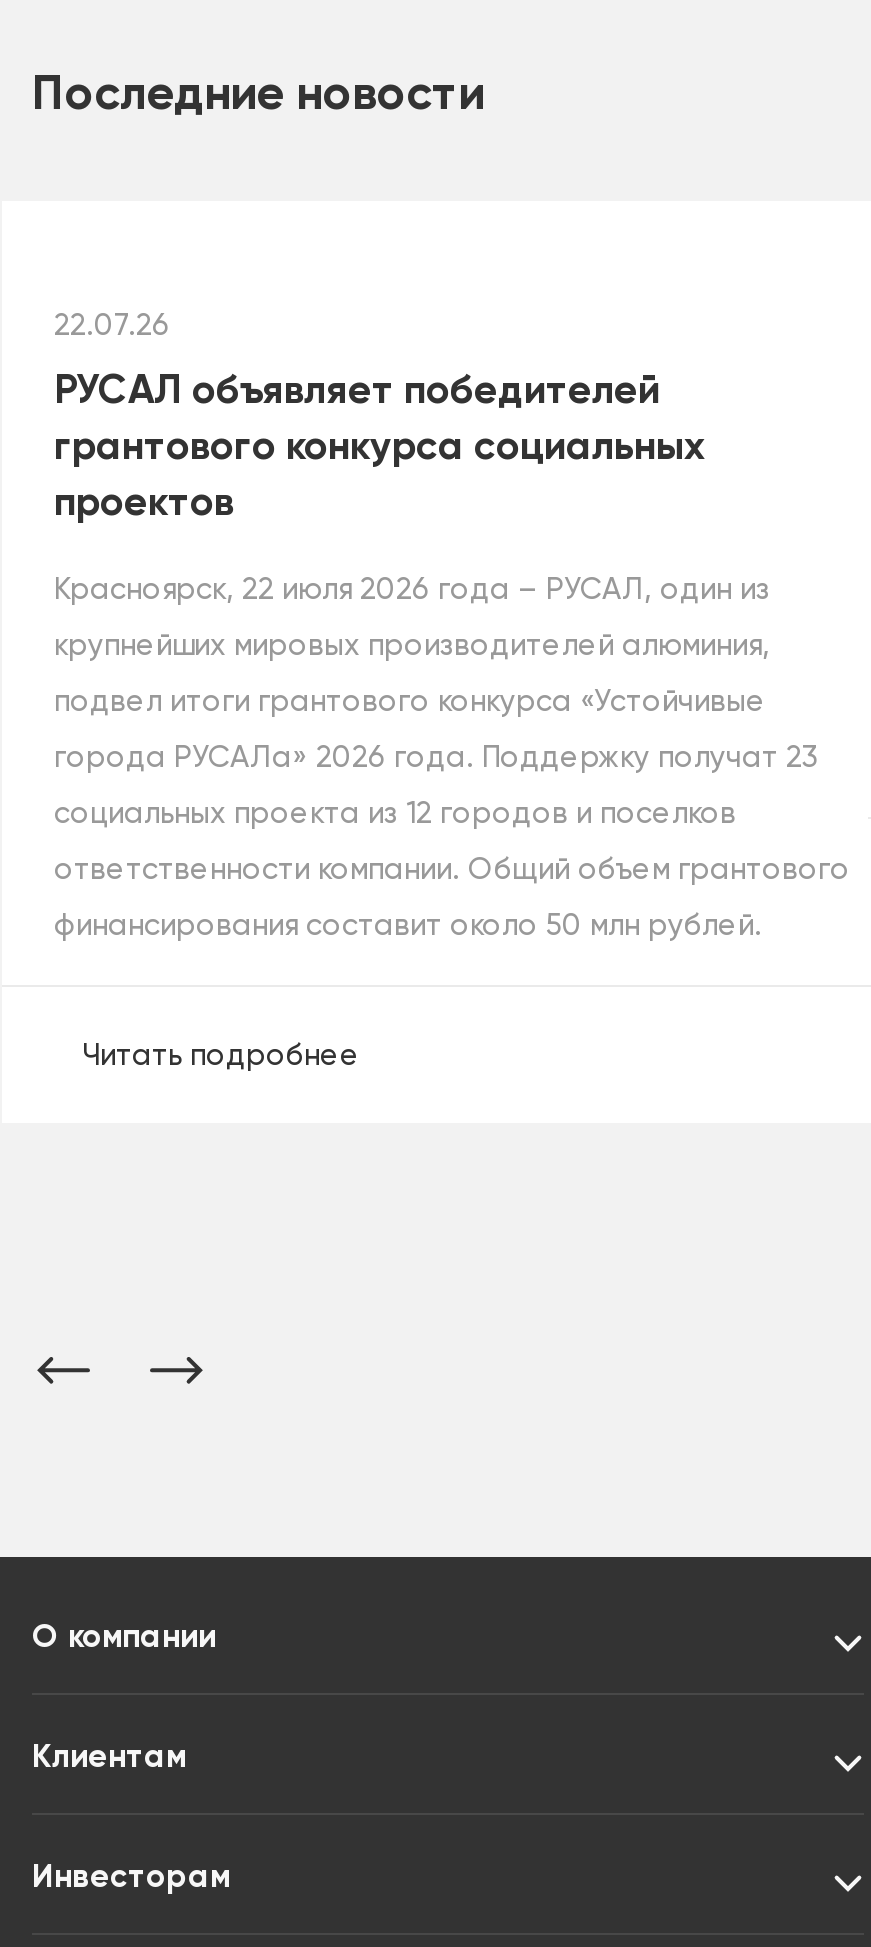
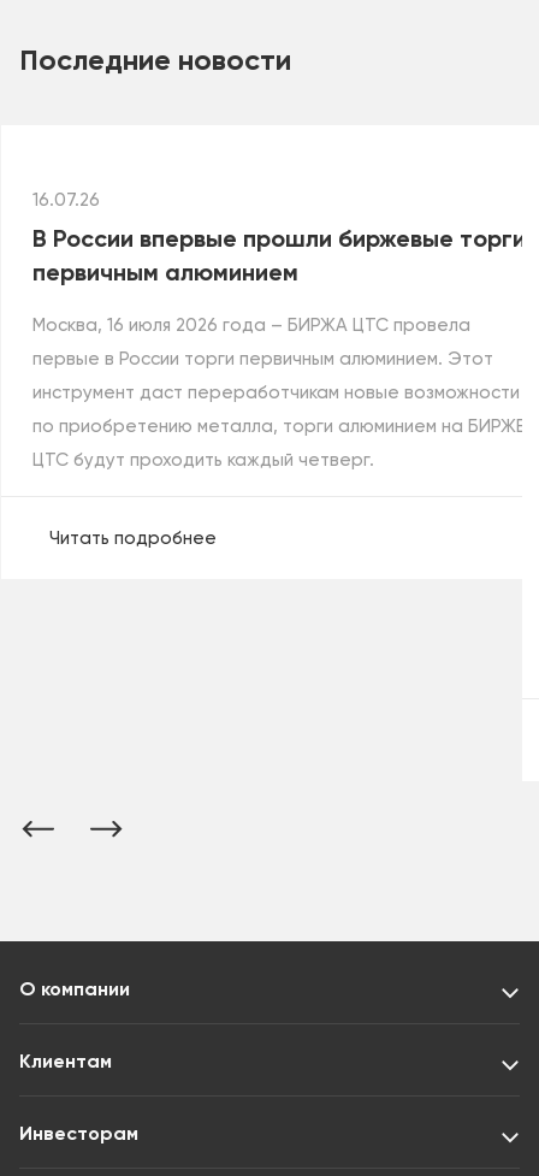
- 22.07.26
- РУСАЛ объявляет победителей
- грантового конкурса социальных
- проектов
- Красноярск, 22 июля 2026 года – РУСАЛ, один из
- крупнейших мировых производителей алюминия,
- подвел итоги грантового конкурса «Устойчивые
- города РУСАЛа» 2026 года. Поддержку получат 23
- социальных проекта из 12 городов и поселков
- ответственности компании. Общий объем грантового
- финансирования составит около 50 млн рублей.
+ 16.07.26
+ В России впервые прошли биржевые торги
+ первичным алюминием
+ Москва, 16 июля 2026 года – БИРЖА ЦТС провела
+ первые в России торги первичным алюминием. Этот
+ инструмент даст переработчикам новые возможности
+ по приобретению металла, торги алюминием на БИРЖЕ
+ ЦТС будут проходить каждый четверг.

moved up: Читать подробнее
